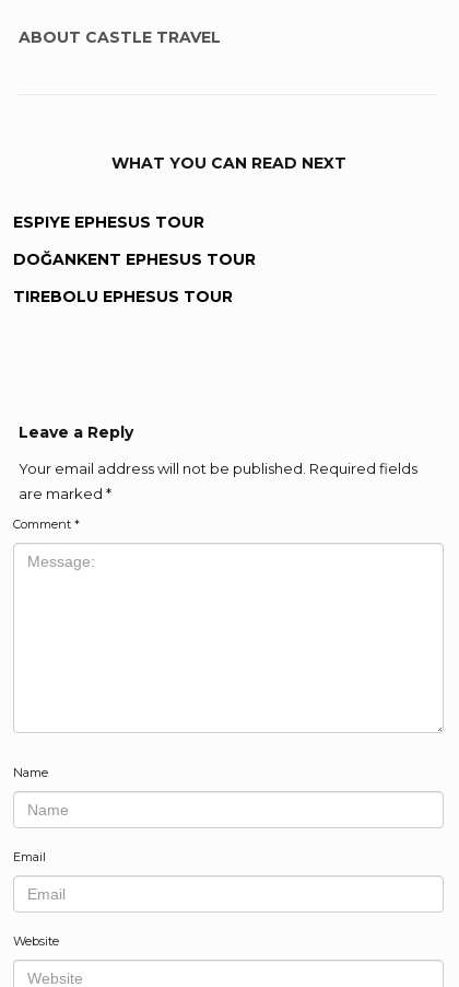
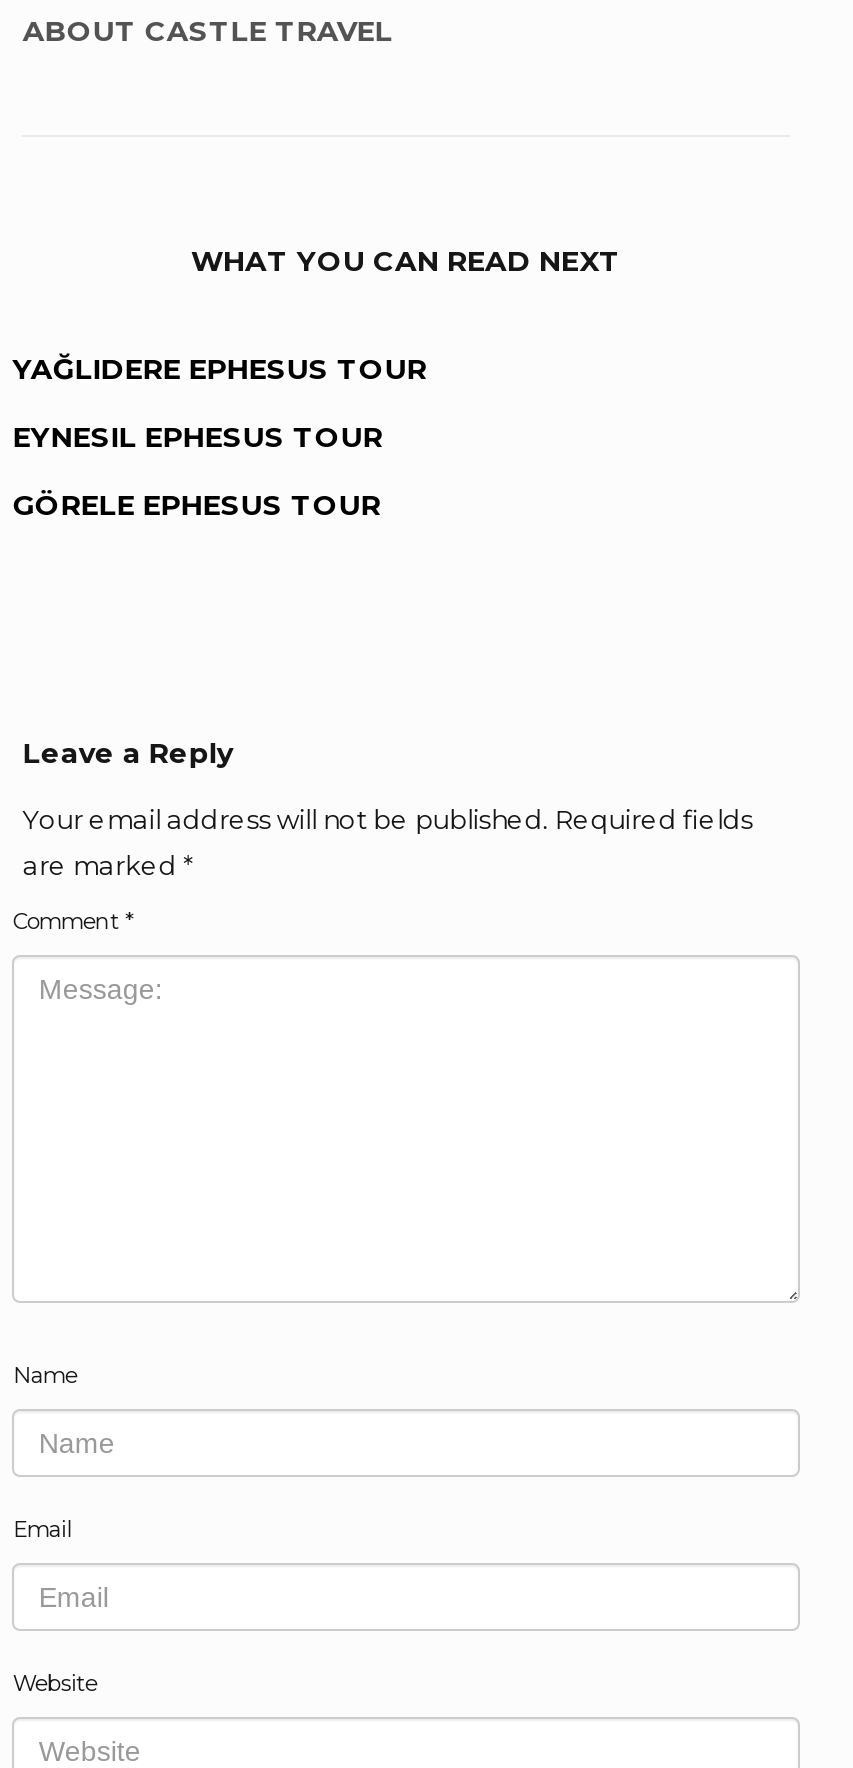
- ESPIYE EPHESUS TOUR
+ YAĞLIDERE EPHESUS TOUR

- DOĞANKENT EPHESUS TOUR
+ EYNESIL EPHESUS TOUR

- TIREBOLU EPHESUS TOUR
+ GÖRELE EPHESUS TOUR
